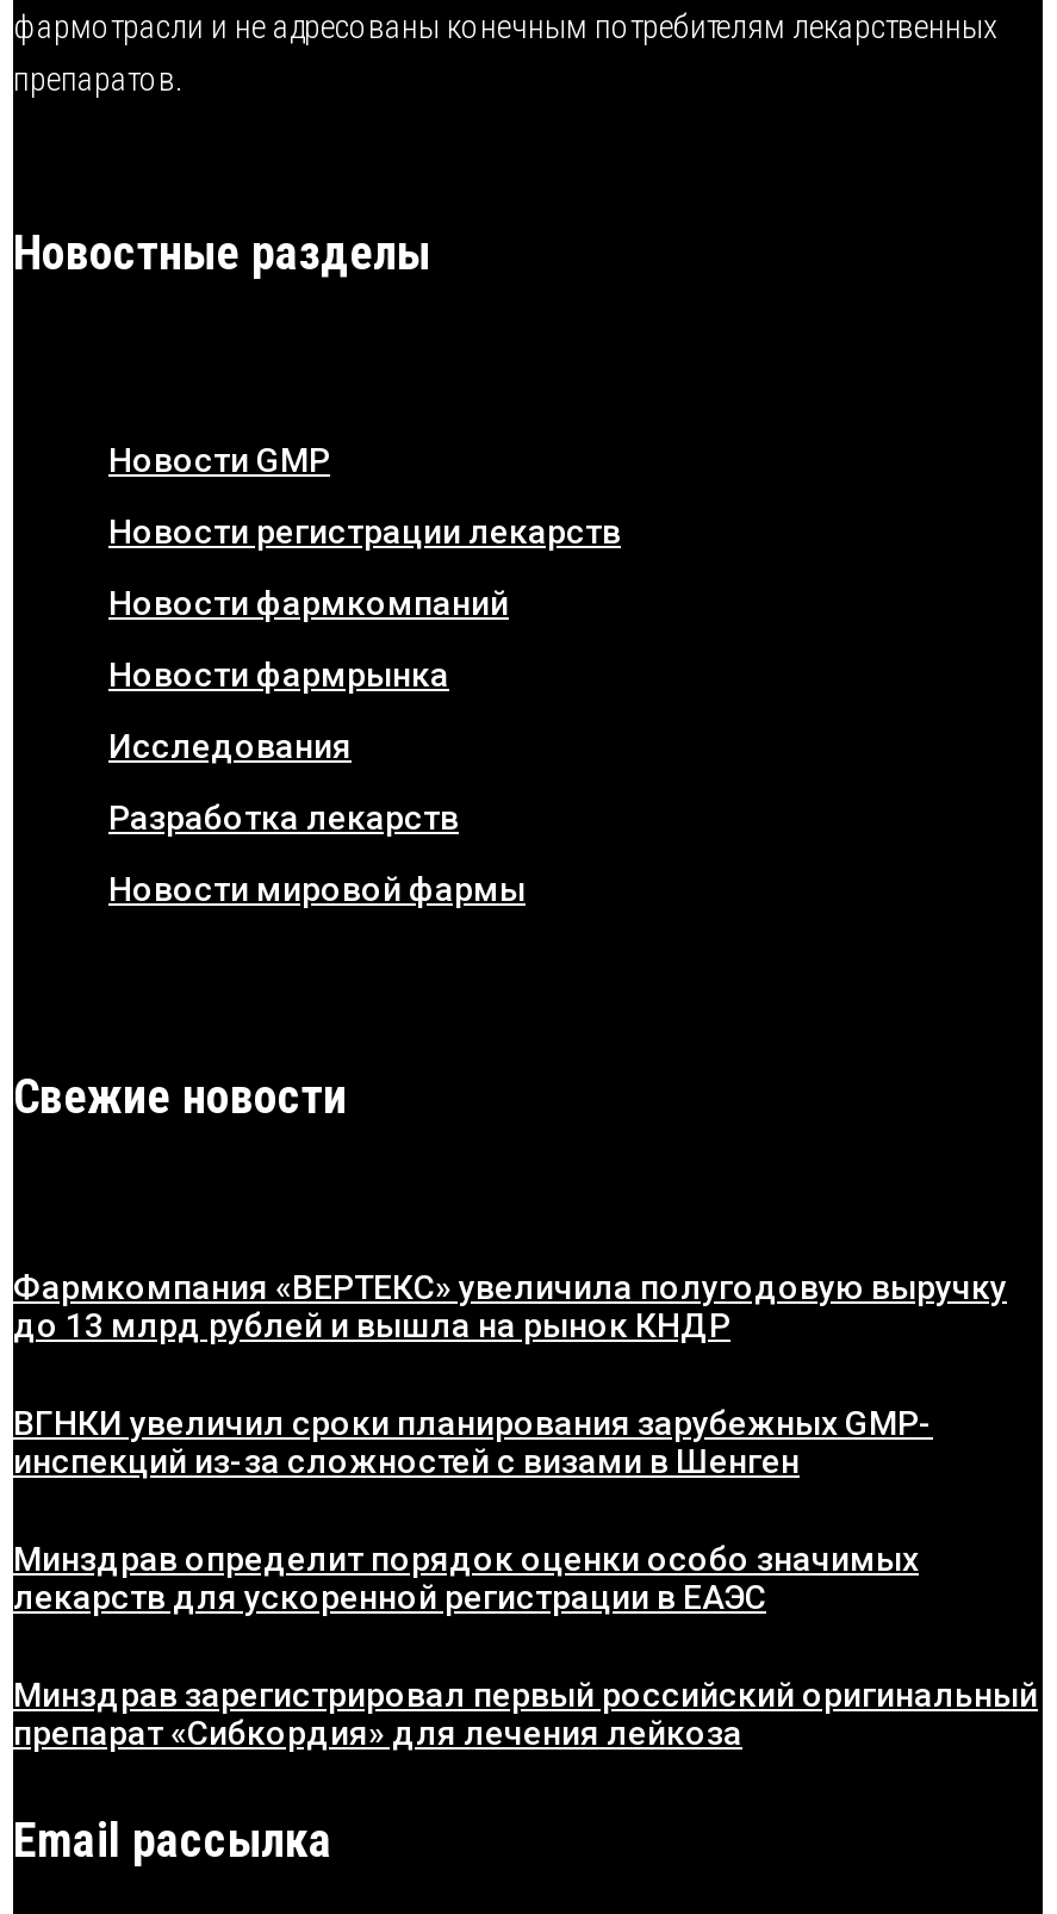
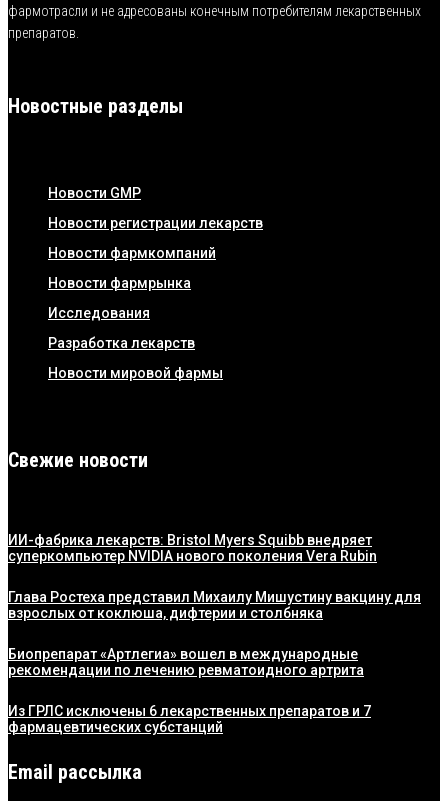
- Фармкомпания «ВЕРТЕКС» увеличила полугодовую выручку
- до 13 млрд рублей и вышла на рынок КНДР
+ ИИ-фабрика лекарств: Bristol Myers Squibb внедряет
+ суперкомпьютер NVIDIA нового поколения Vera Rubin

- ВГНКИ увеличил сроки планирования зарубежных GMP-
- инспекций из-за сложностей с визами в Шенген
+ Глава Ростеха представил Михаилу Мишустину вакцину для
+ взрослых от коклюша, дифтерии и столбняка

- Минздрав определит порядок оценки особо значимых
- лекарств для ускоренной регистрации в ЕАЭС
+ Биопрепарат «Артлегиа» вошел в международные
+ рекомендации по лечению ревматоидного артрита

- Минздрав зарегистрировал первый российский оригинальный
- препарат «Сибкордия» для лечения лейкоза
+ Из ГРЛС исключены 6 лекарственных препаратов и 7
+ фармацевтических субстанций
